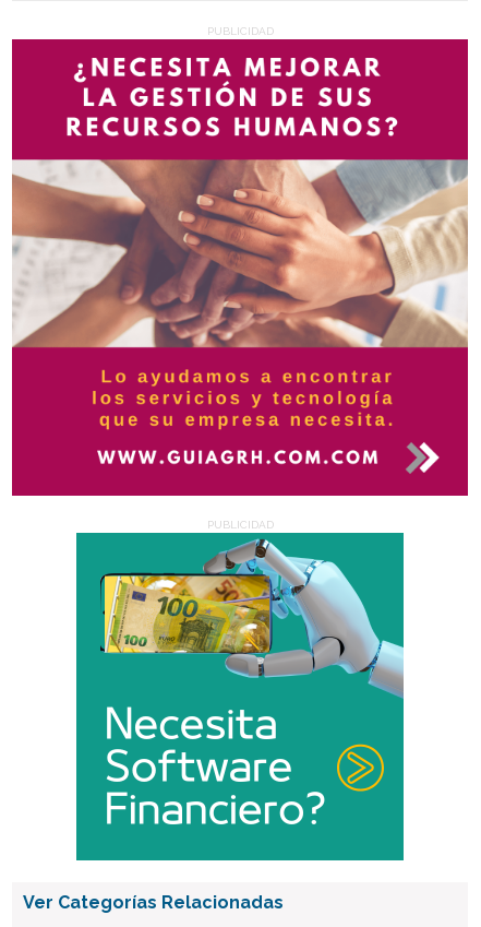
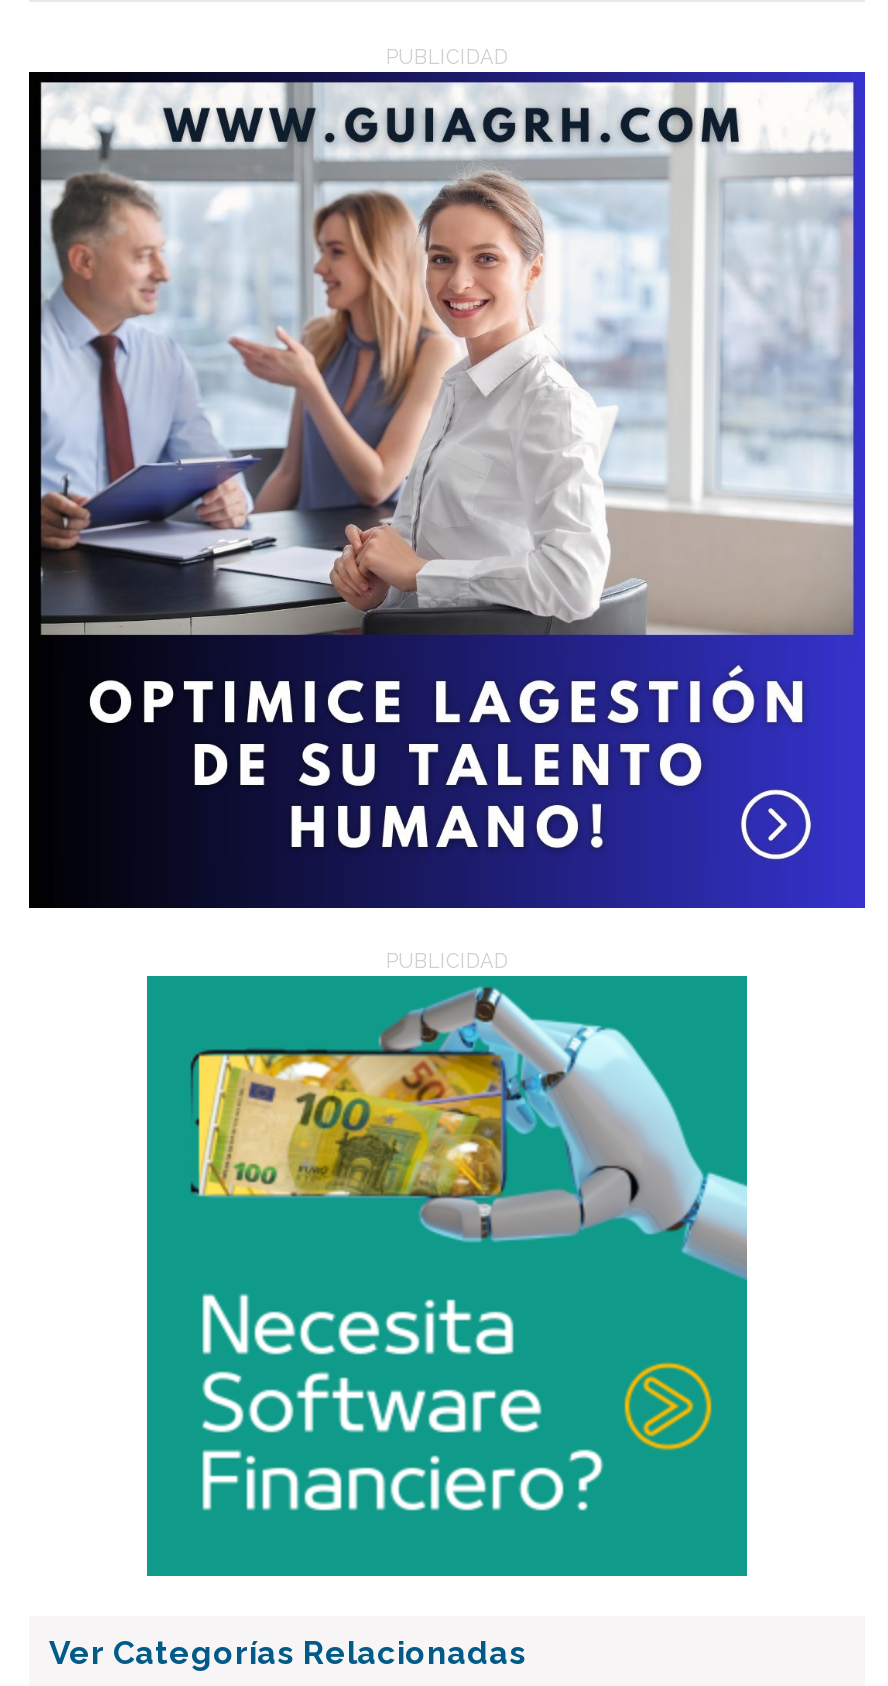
- [image]
+ [image]
